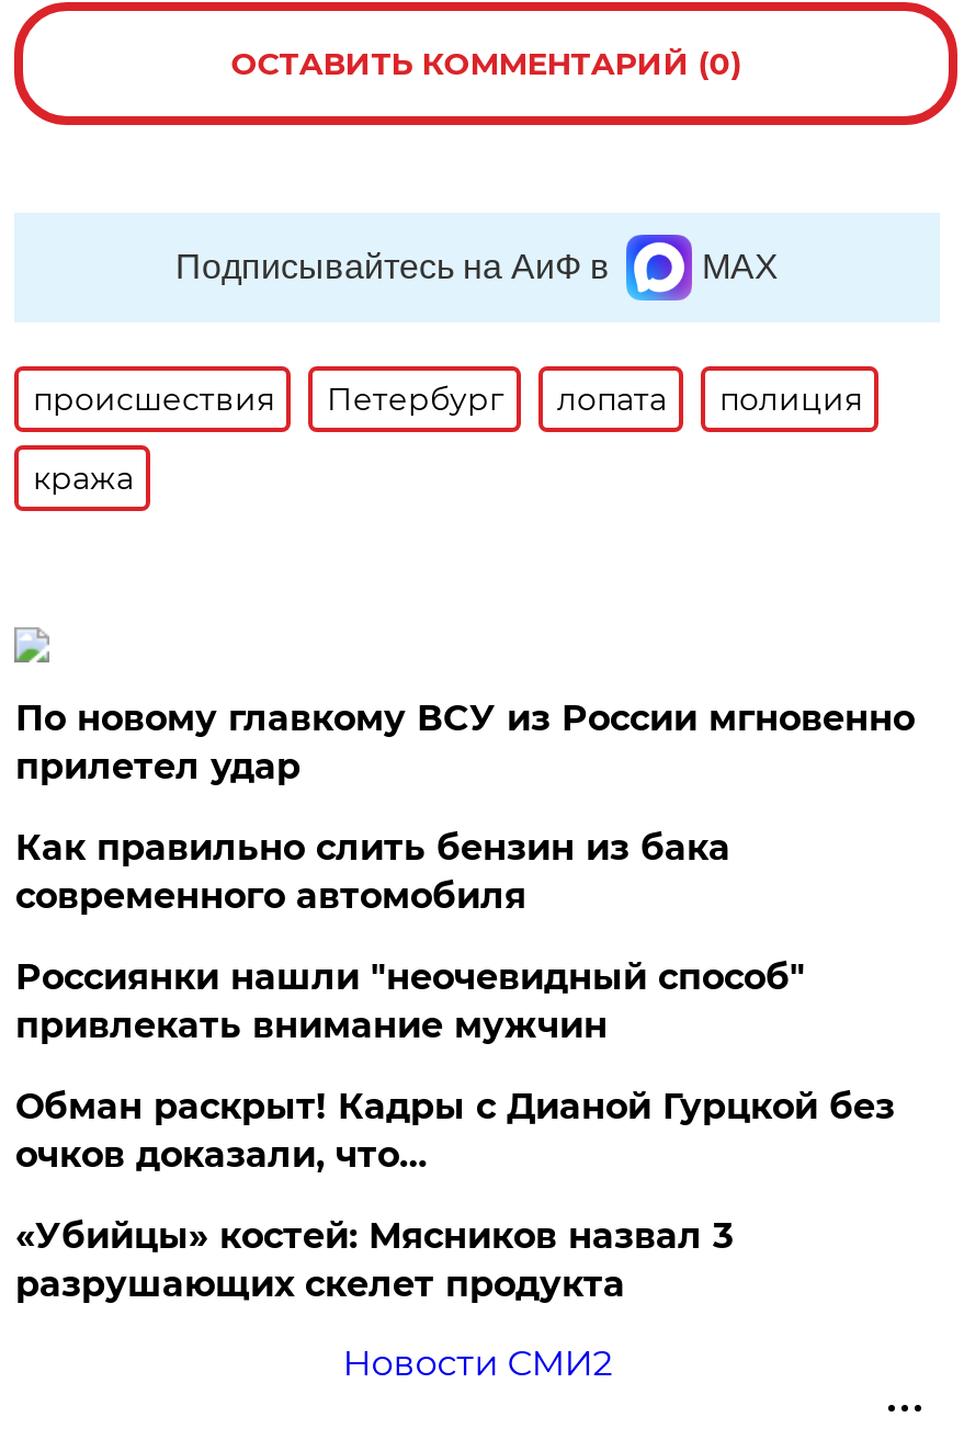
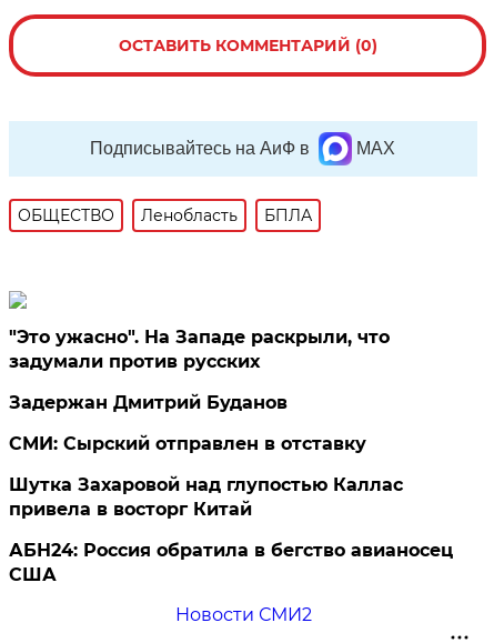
- происшествия
- Петербург
- лопата
- полиция
- кража
+ ОБЩЕСТВО
+ Ленобласть
+ БПЛА

- По новому главкому ВСУ из России мгновенно
- прилетел удар
- Как правильно слить бензин из бака
- современного автомобиля
- Россиянки нашли "неочевидный способ"
- привлекать внимание мужчин
- Обман раскрыт! Кадры с Дианой Гурцкой без
- очков доказали, что…
- «Убийцы» костей: Мясников назвал 3
- разрушающих скелет продукта
+ "Это ужасно". На Западе раскрыли, что
+ задумали против русских
+ Задержан Дмитрий Буданов
+ СМИ: Сырский отправлен в отставку
+ Шутка Захаровой над глупостью Каллас
+ привела в восторг Китай
+ АБН24: Россия обратила в бегство авианосец
+ США
